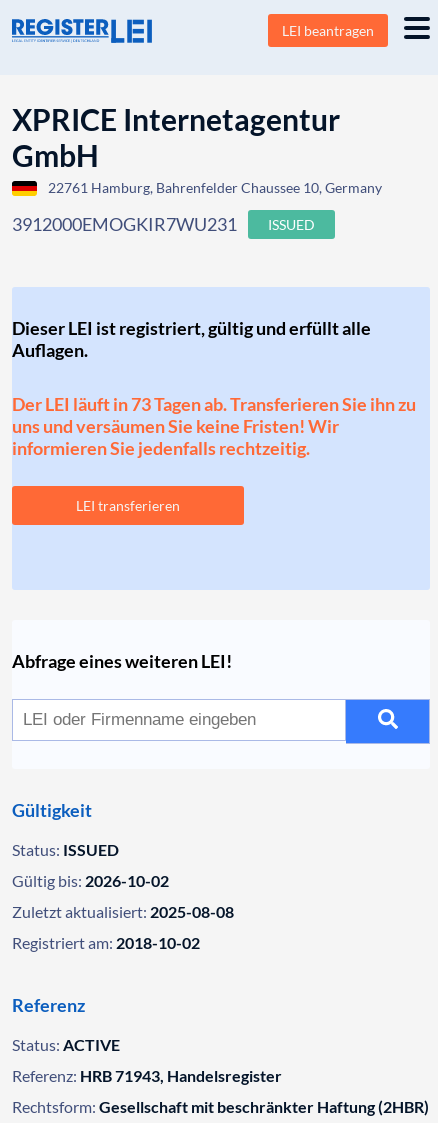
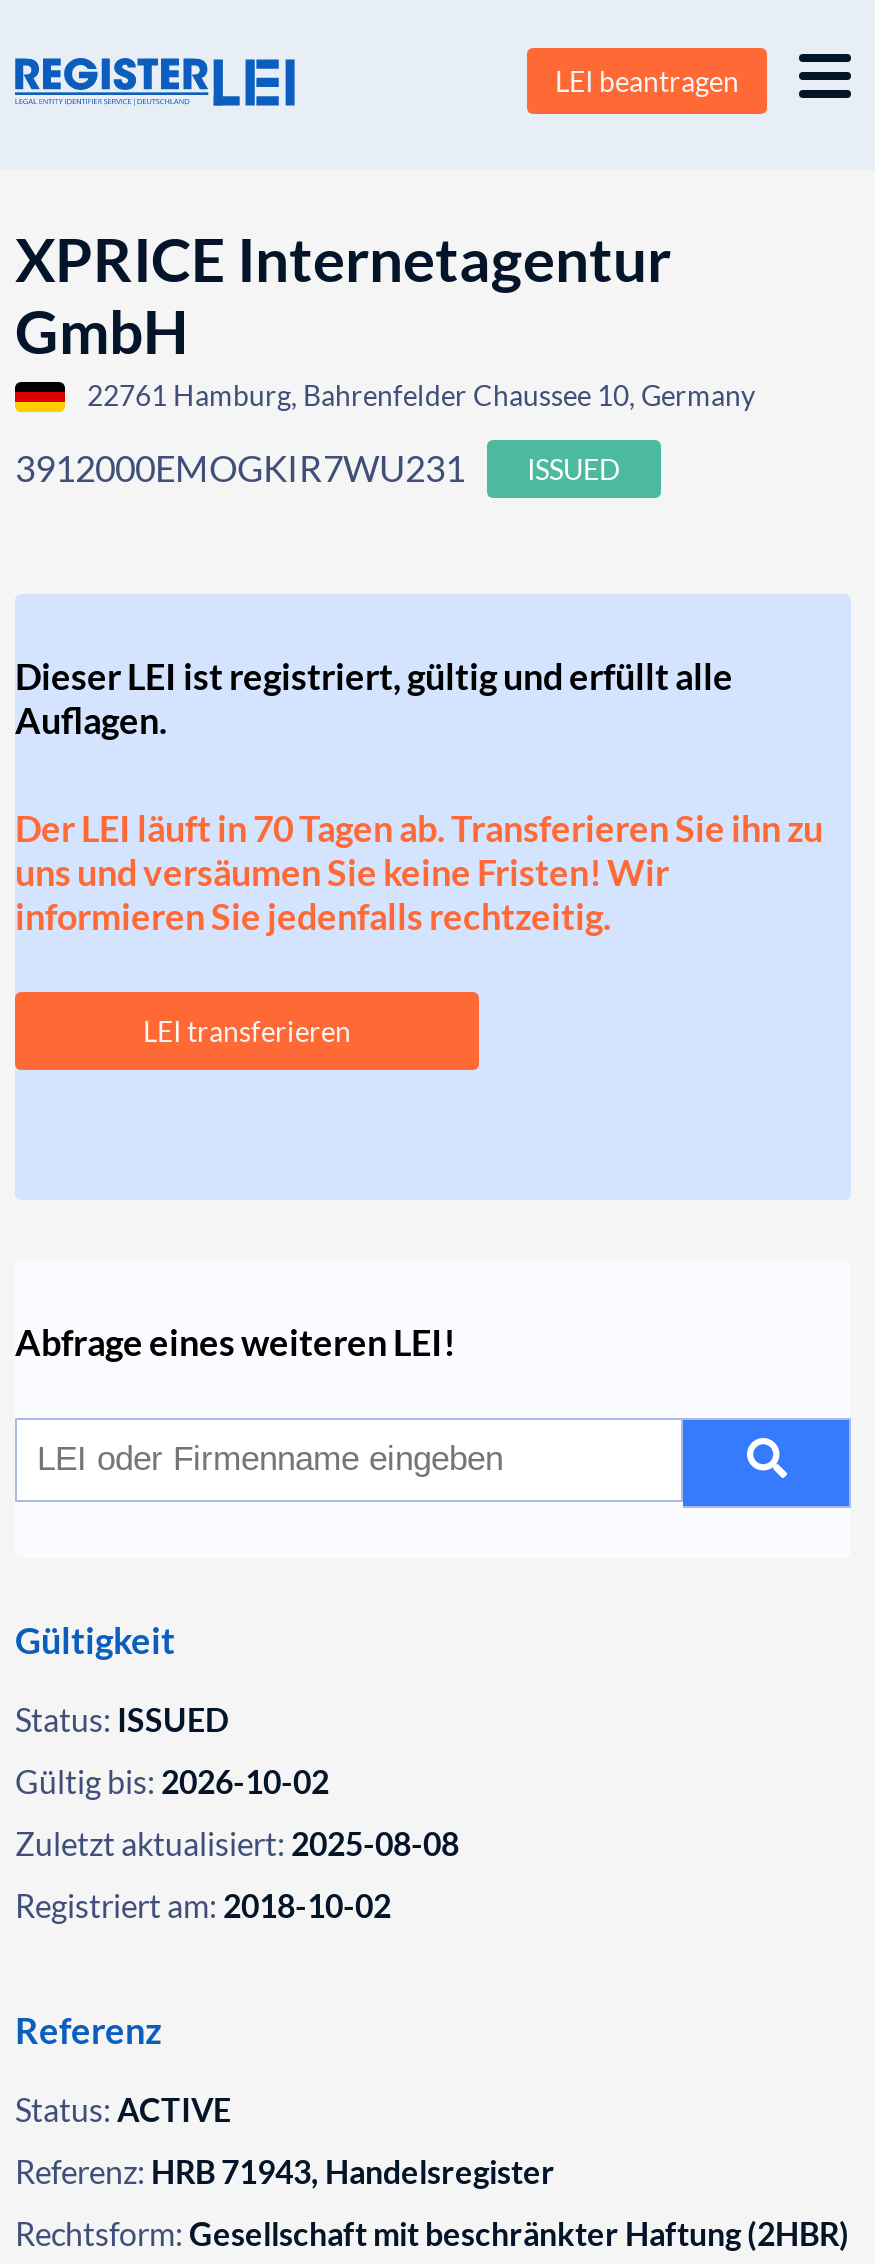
- Der LEI läuft in 73 Tagen ab. Transferieren Sie ihn zu
+ Der LEI läuft in 70 Tagen ab. Transferieren Sie ihn zu
